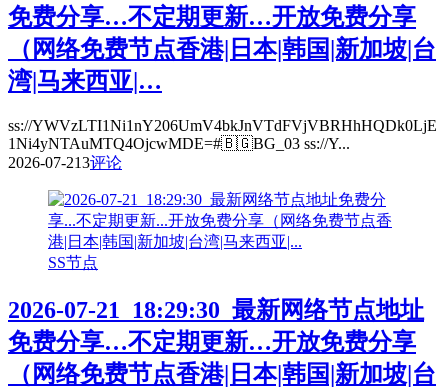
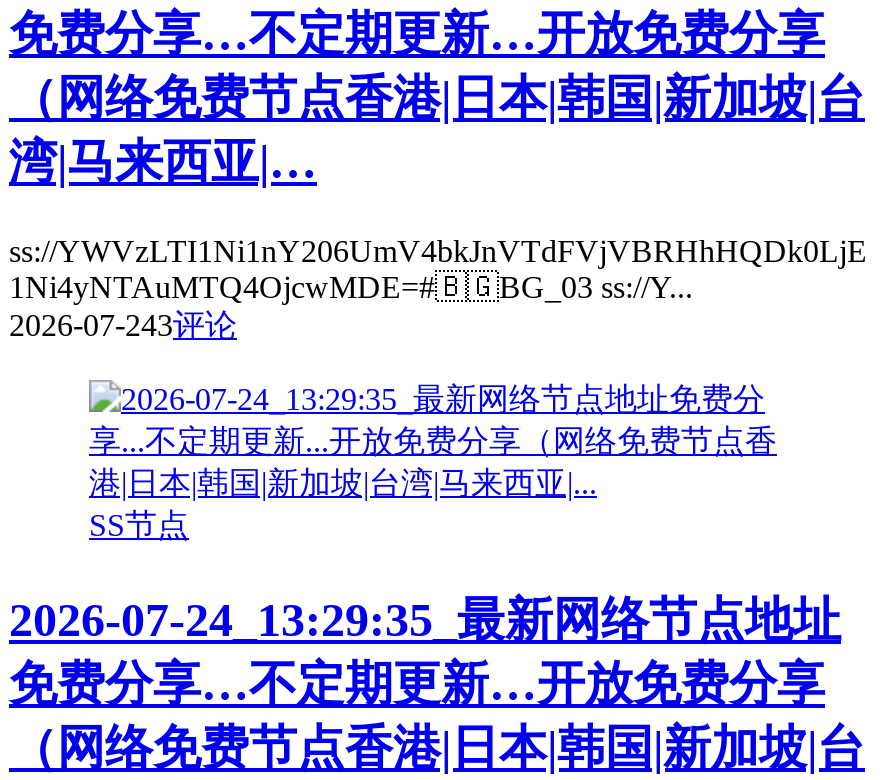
- 2026-07-213评论
+ 2026-07-243评论

- 2026-07-21_18:29:30_最新网络节点地址
+ 2026-07-24_13:29:35_最新网络节点地址
